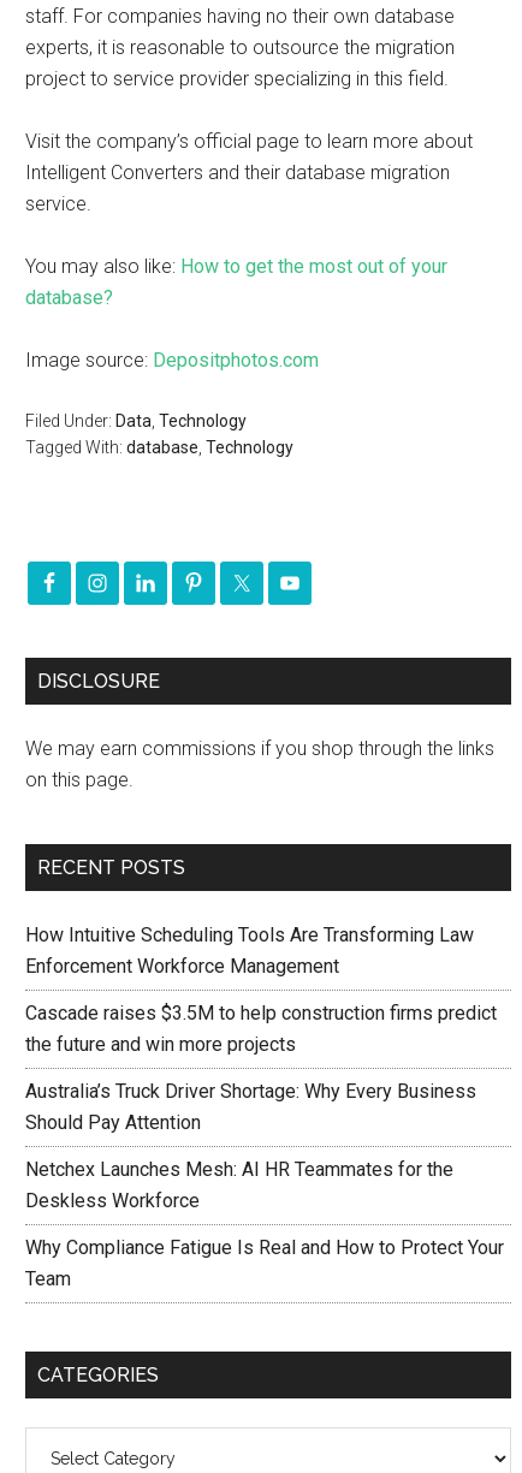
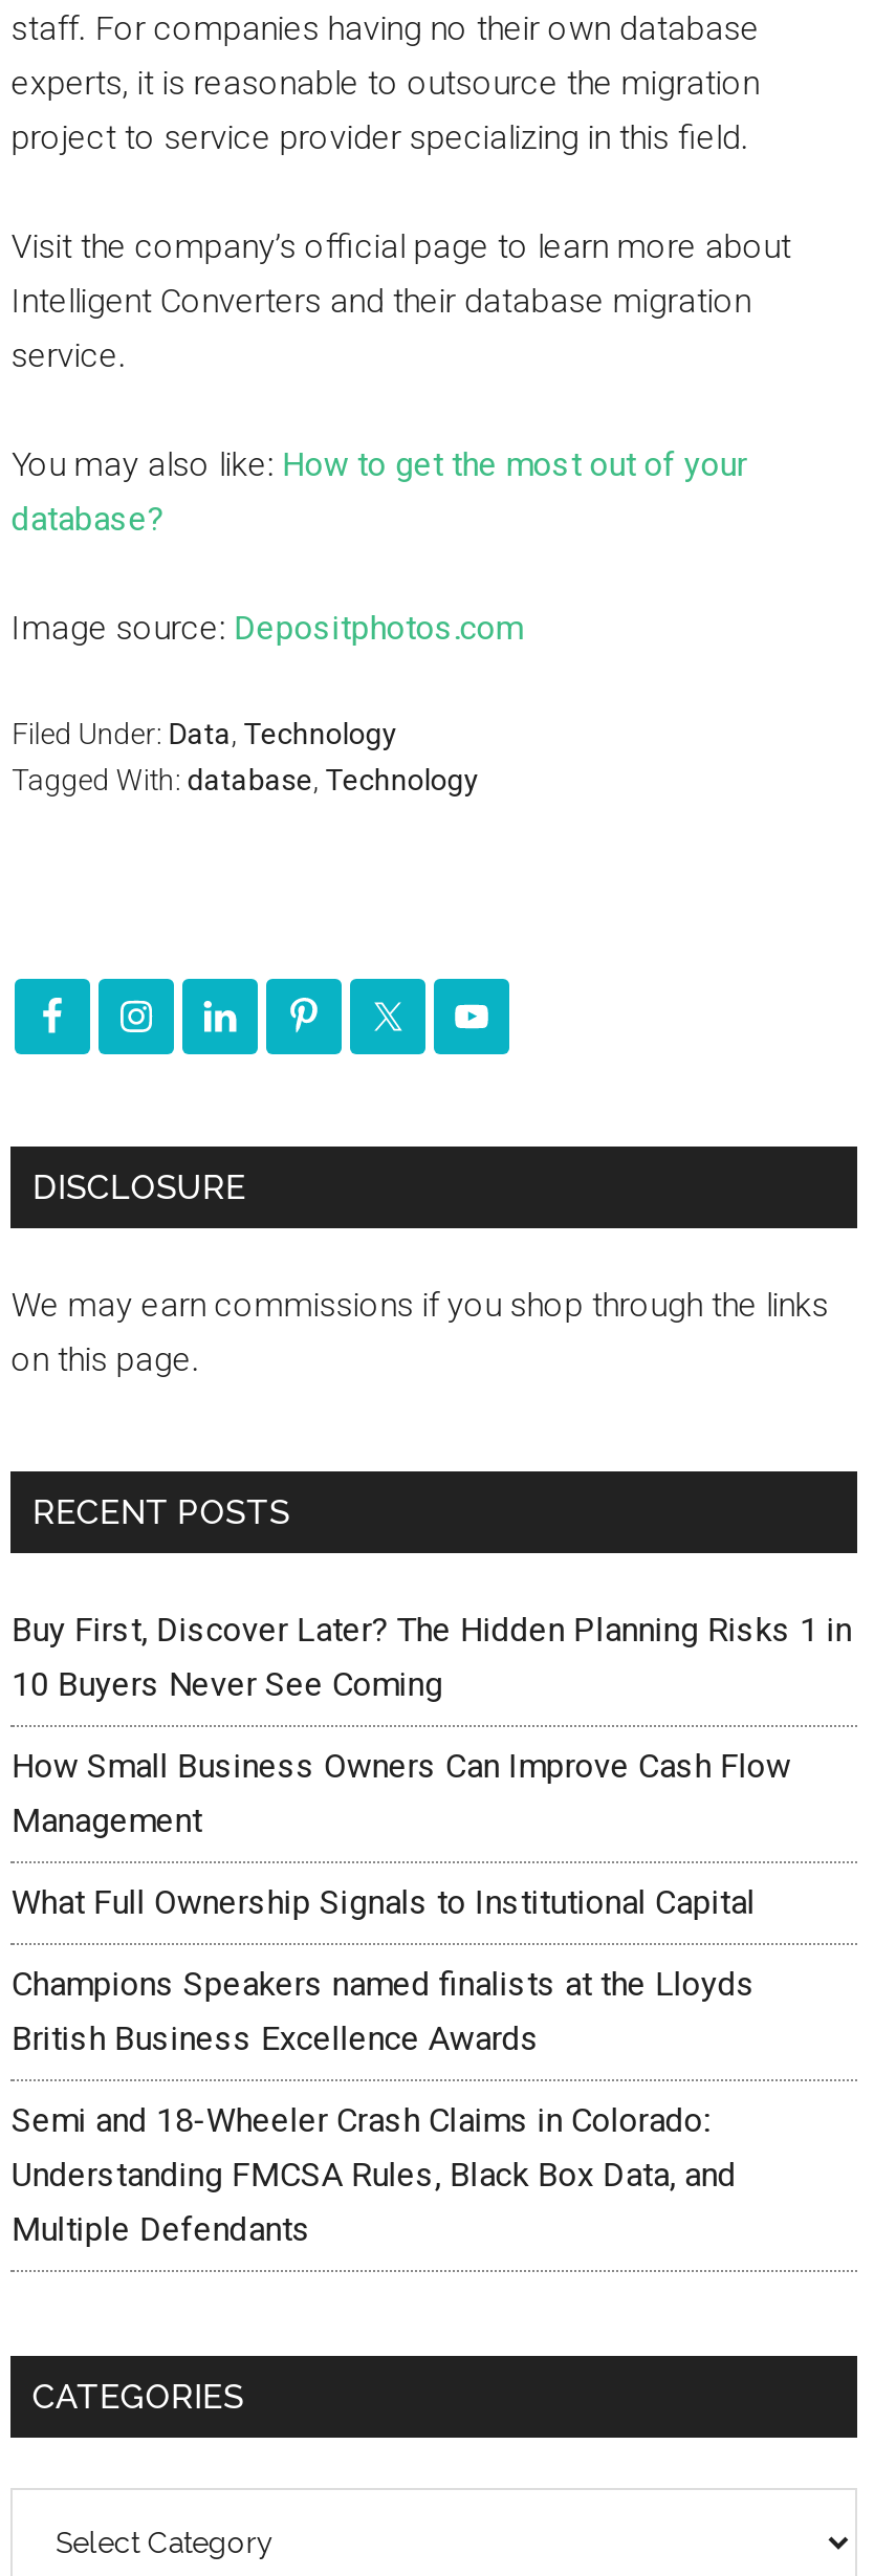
- How Intuitive Scheduling Tools Are Transforming Law
- Enforcement Workforce Management
+ Buy First, Discover Later? The Hidden Planning Risks 1 in
+ 10 Buyers Never See Coming

- Cascade raises $3.5M to help construction firms predict
- the future and win more projects
+ How Small Business Owners Can Improve Cash Flow
+ Management

- Australia’s Truck Driver Shortage: Why Every Business
- Should Pay Attention
+ What Full Ownership Signals to Institutional Capital

- Netchex Launches Mesh: AI HR Teammates for the
- Deskless Workforce
+ Champions Speakers named finalists at the Lloyds
+ British Business Excellence Awards

- Why Compliance Fatigue Is Real and How to Protect Your
- Team
+ Semi and 18-Wheeler Crash Claims in Colorado:
+ Understanding FMCSA Rules, Black Box Data, and
+ Multiple Defendants
